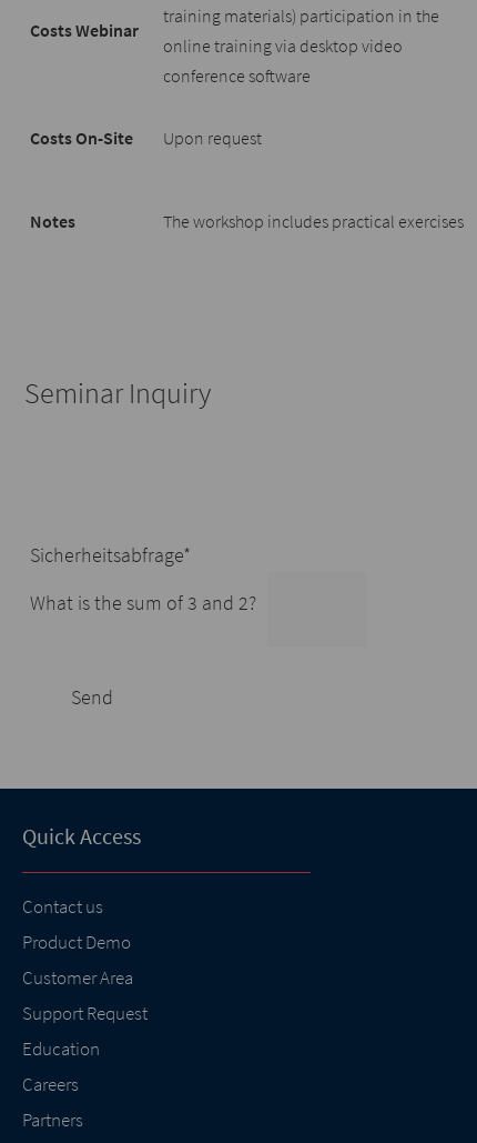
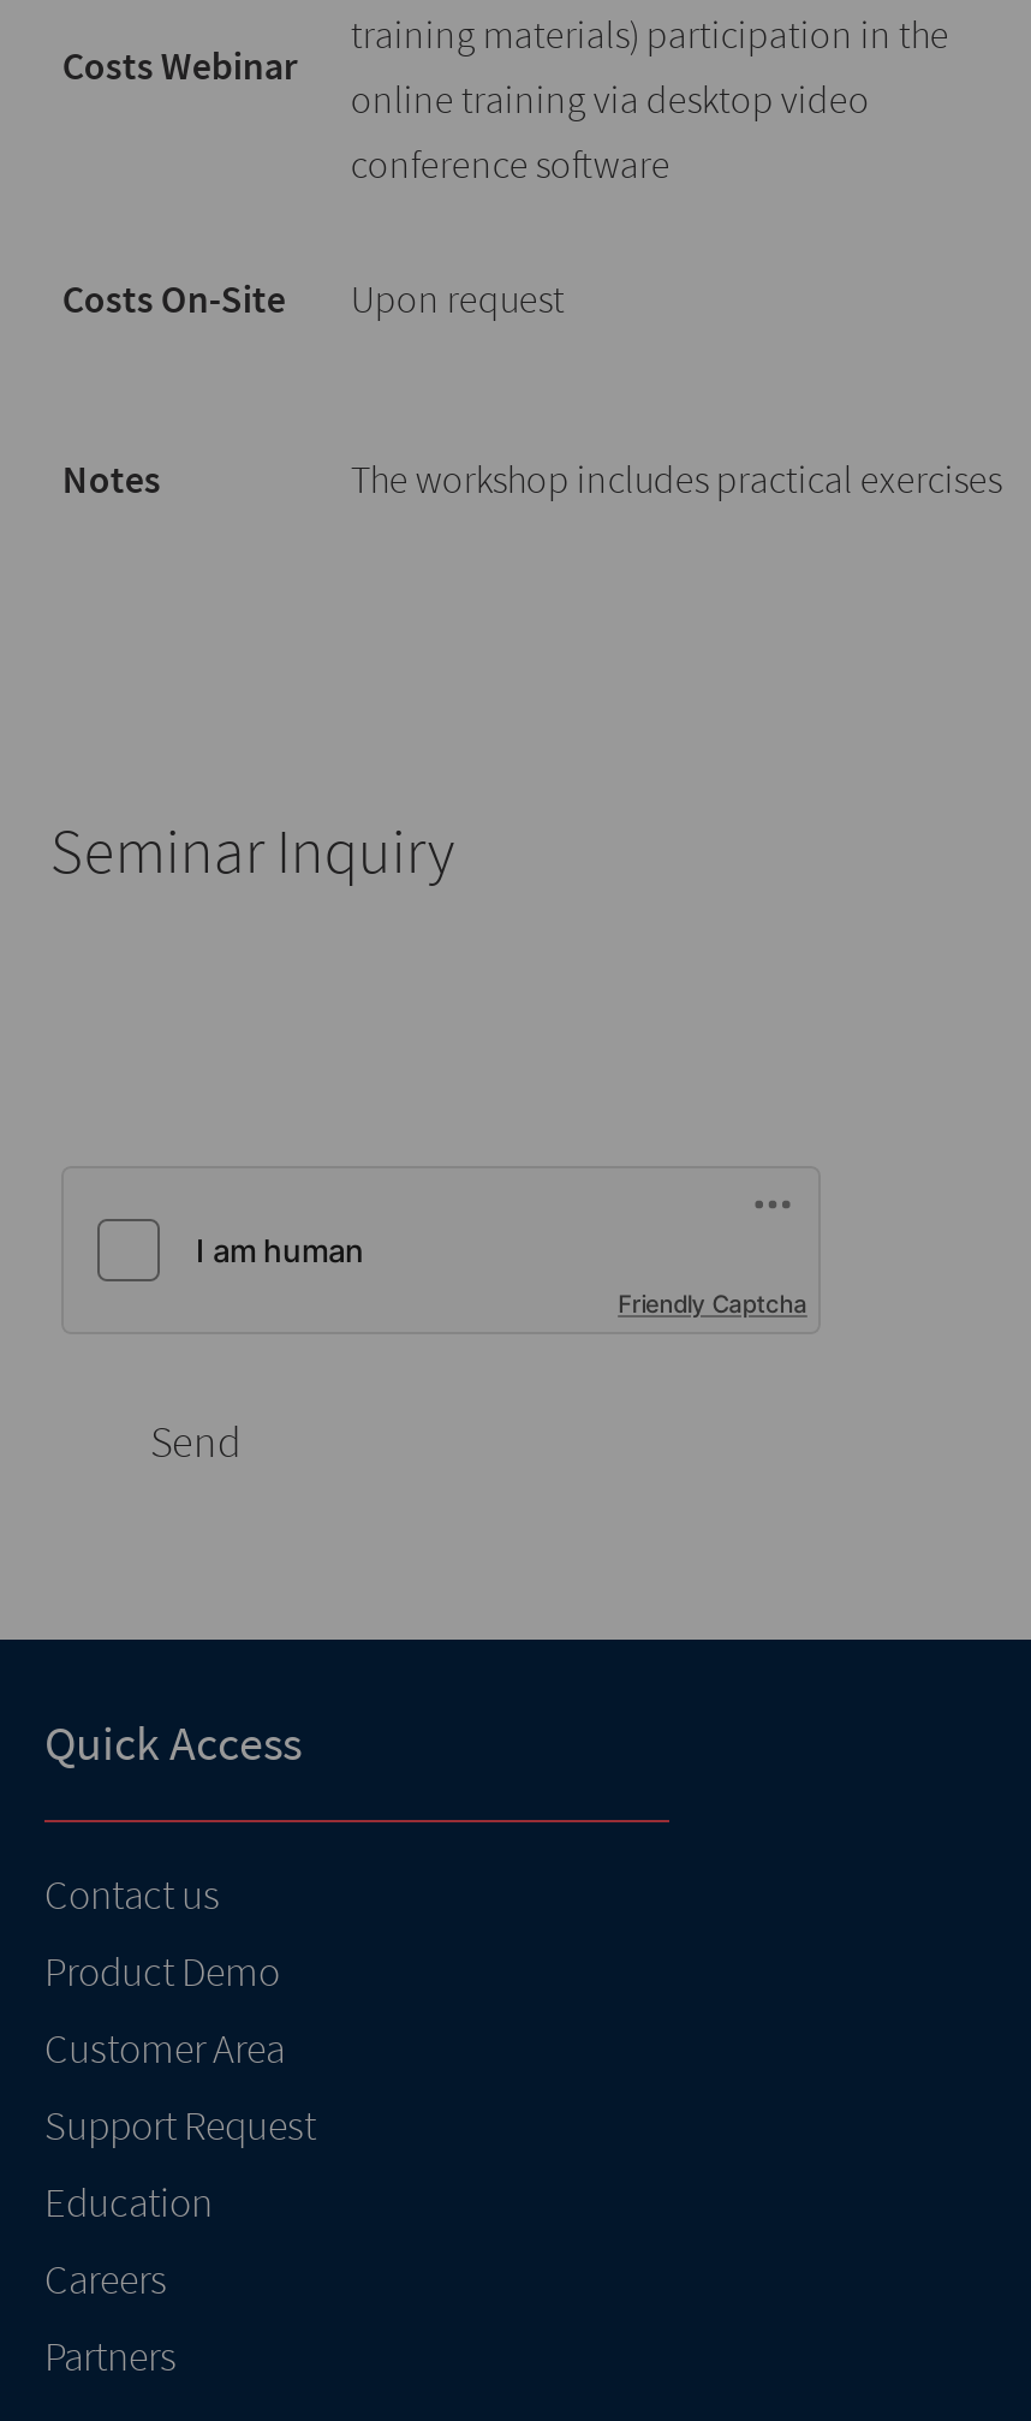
- Sicherheitsabfrage*
- What is the sum of 3 and 2?
+ Friendly Captcha
